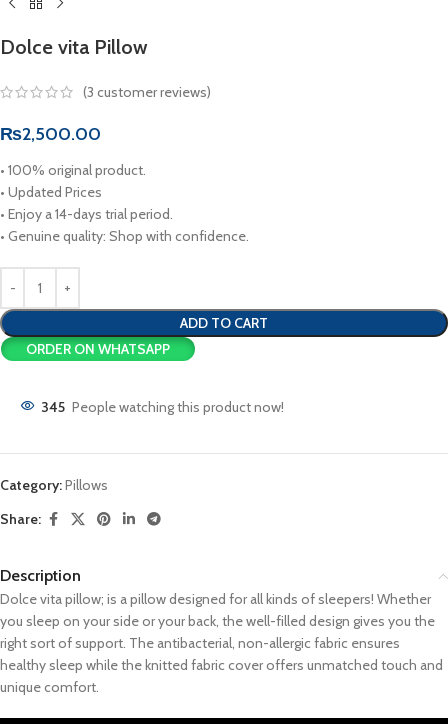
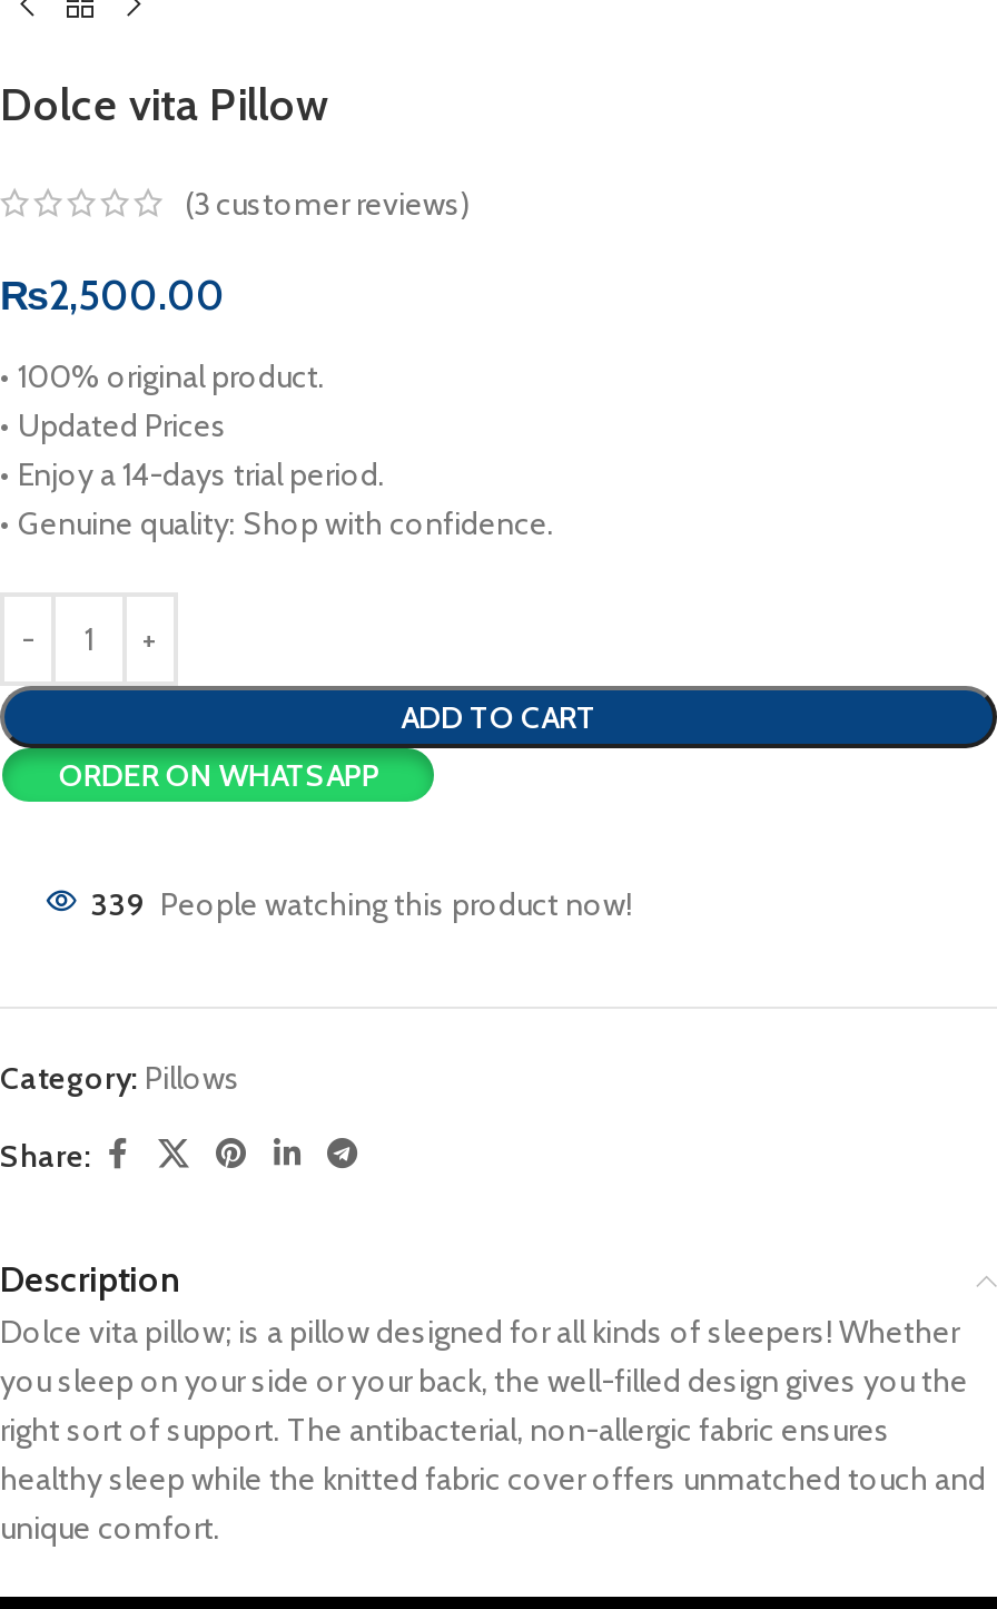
- 345 People watching this product now!
+ 339 People watching this product now!
